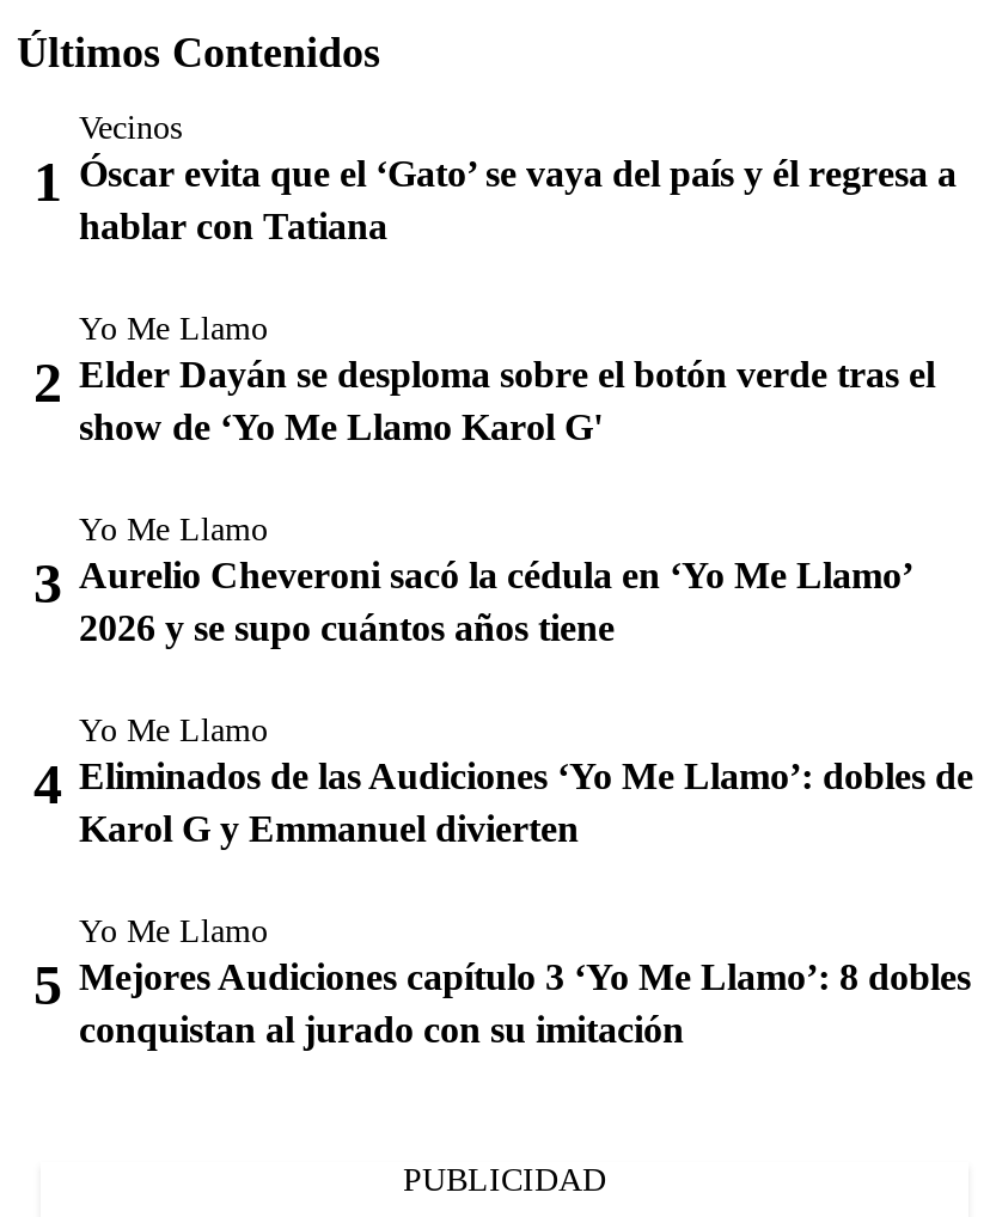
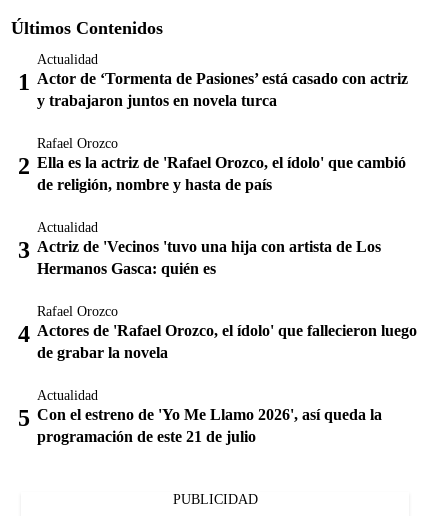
- Vecinos
- Óscar evita que el ‘Gato’ se vaya del país y él regresa a
- hablar con Tatiana
+ Actualidad
+ Actor de ‘Tormenta de Pasiones’ está casado con actriz
+ y trabajaron juntos en novela turca

- Yo Me Llamo
- Elder Dayán se desploma sobre el botón verde tras el
- show de ‘Yo Me Llamo Karol G'
+ Rafael Orozco
+ Ella es la actriz de 'Rafael Orozco, el ídolo' que cambió
+ de religión, nombre y hasta de país

- Yo Me Llamo
- Aurelio Cheveroni sacó la cédula en ‘Yo Me Llamo’
- 2026 y se supo cuántos años tiene
+ Actualidad
+ Actriz de 'Vecinos 'tuvo una hija con artista de Los
+ Hermanos Gasca: quién es

- Yo Me Llamo
- Eliminados de las Audiciones ‘Yo Me Llamo’: dobles de
- Karol G y Emmanuel divierten
+ Rafael Orozco
+ Actores de 'Rafael Orozco, el ídolo' que fallecieron luego
+ de grabar la novela

- Yo Me Llamo
- Mejores Audiciones capítulo 3 ‘Yo Me Llamo’: 8 dobles
- conquistan al jurado con su imitación
+ Actualidad
+ Con el estreno de 'Yo Me Llamo 2026', así queda la
+ programación de este 21 de julio
